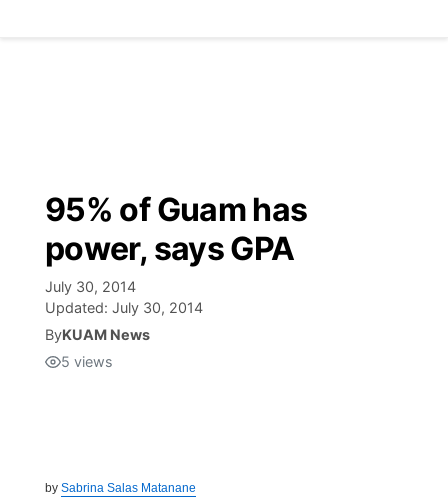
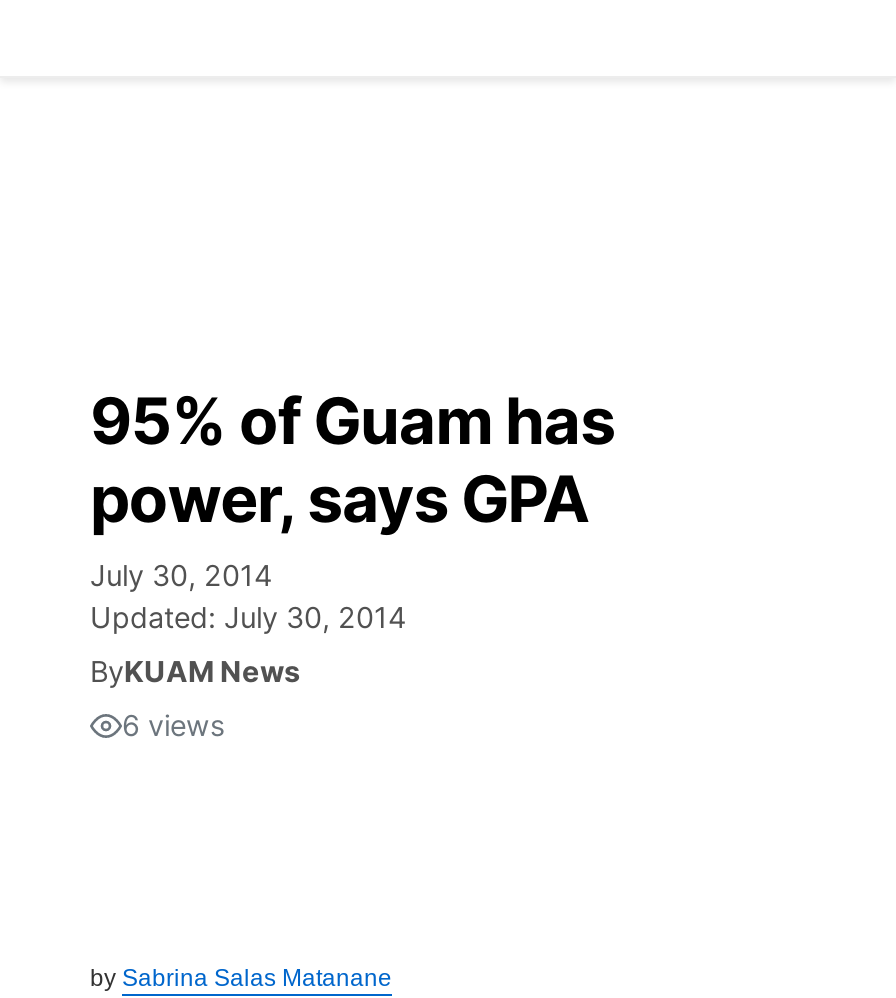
- 5 views
+ 6 views
